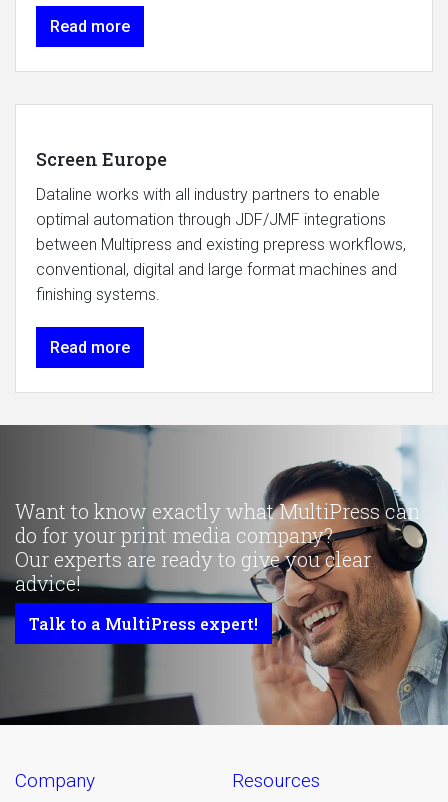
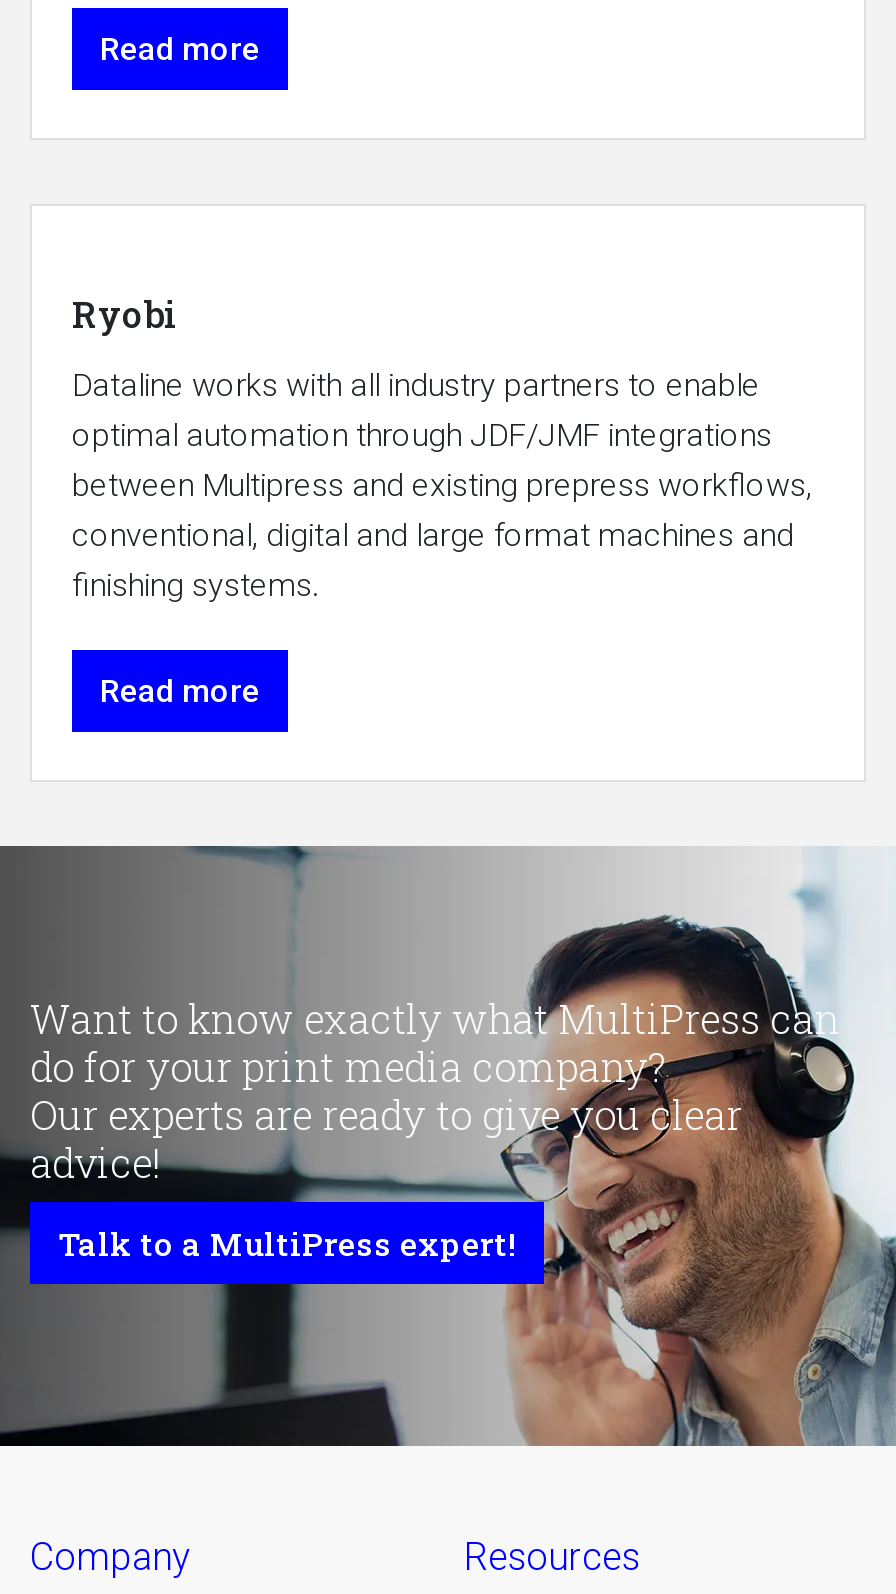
- Screen Europe
+ Ryobi
